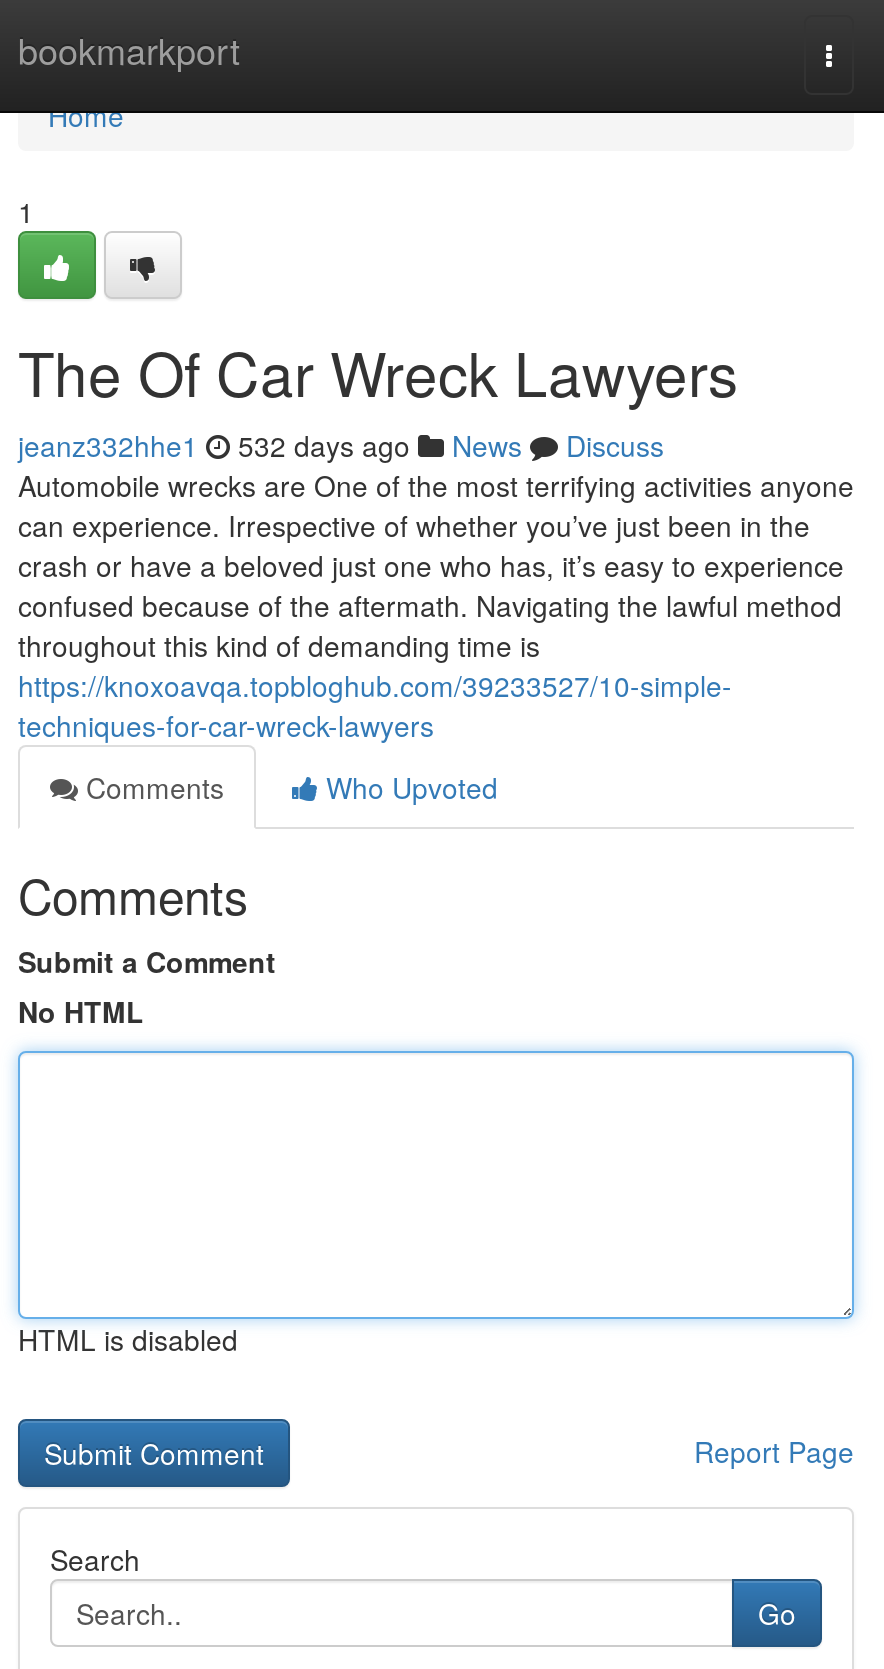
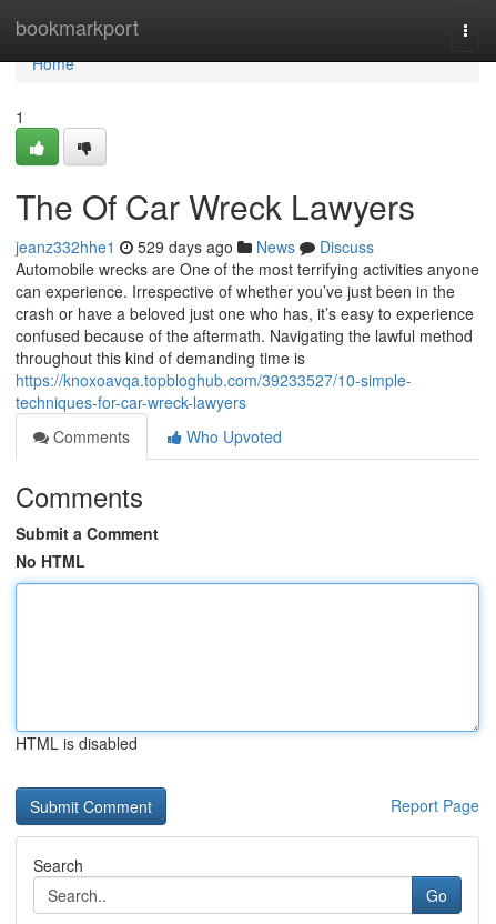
- jeanz332hhe1 532 days ago News Discuss
+ jeanz332hhe1 529 days ago News Discuss
